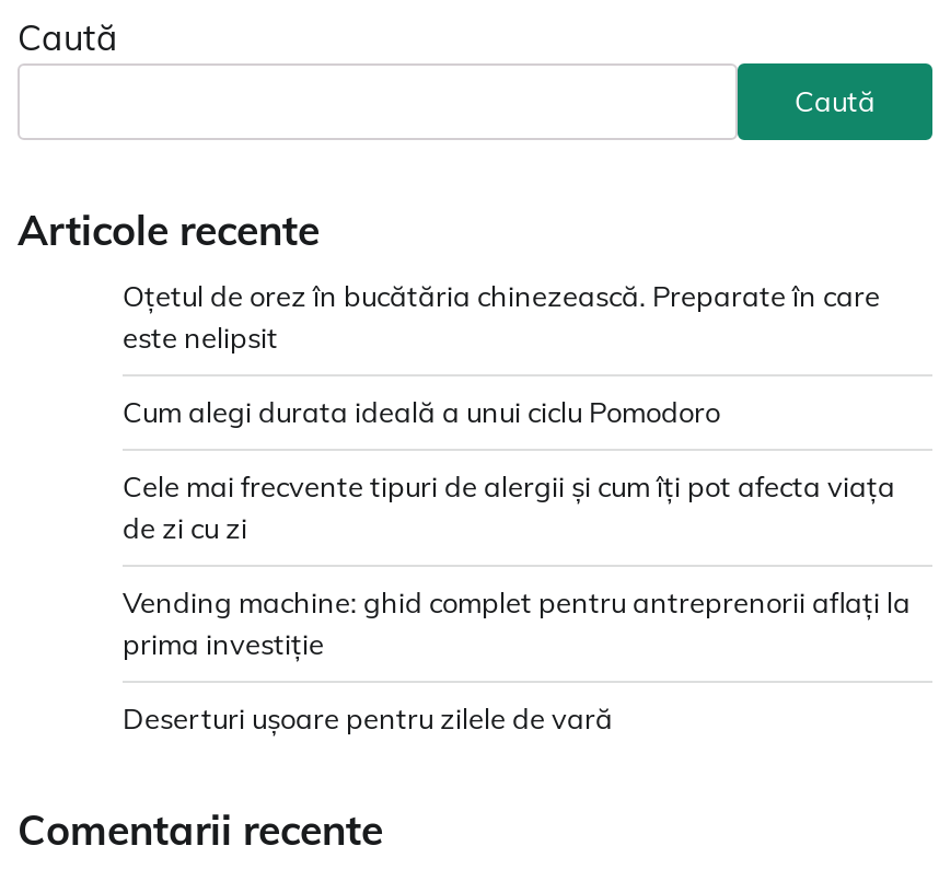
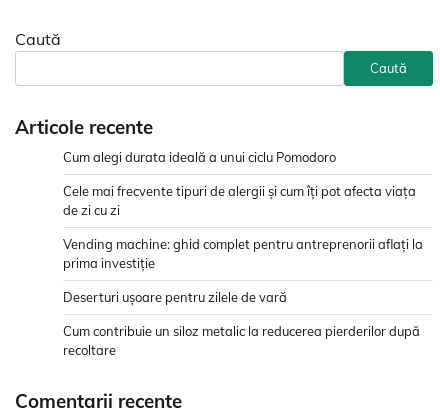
- Oțetul de orez în bucătăria chinezească. Preparate în care
- este nelipsit

moved up: Cum alegi durata ideală a unui ciclu Pomodoro | Cele mai frecvente tipuri de alergii și cum îți pot afecta viața | de zi cu zi | Vending machine: ghid complet pentru antreprenorii aflați la | prima investiție | Deserturi ușoare pentru zilele de vară

+ Cum contribuie un siloz metalic la reducerea pierderilor după
+ recoltare
